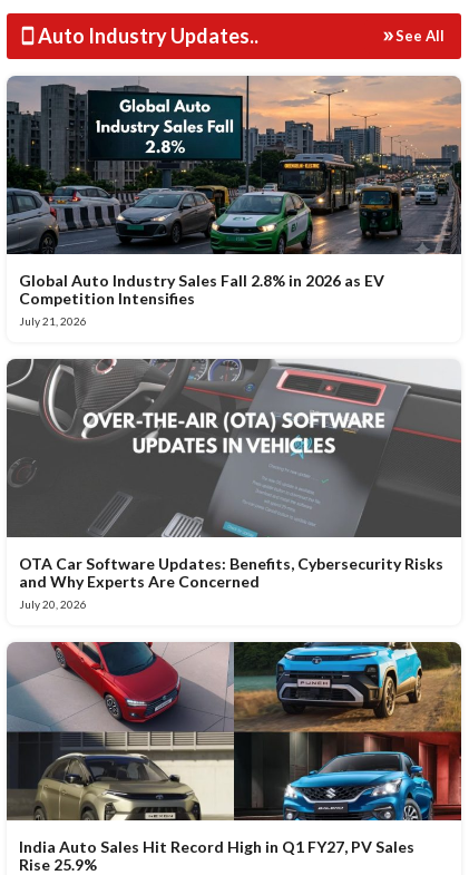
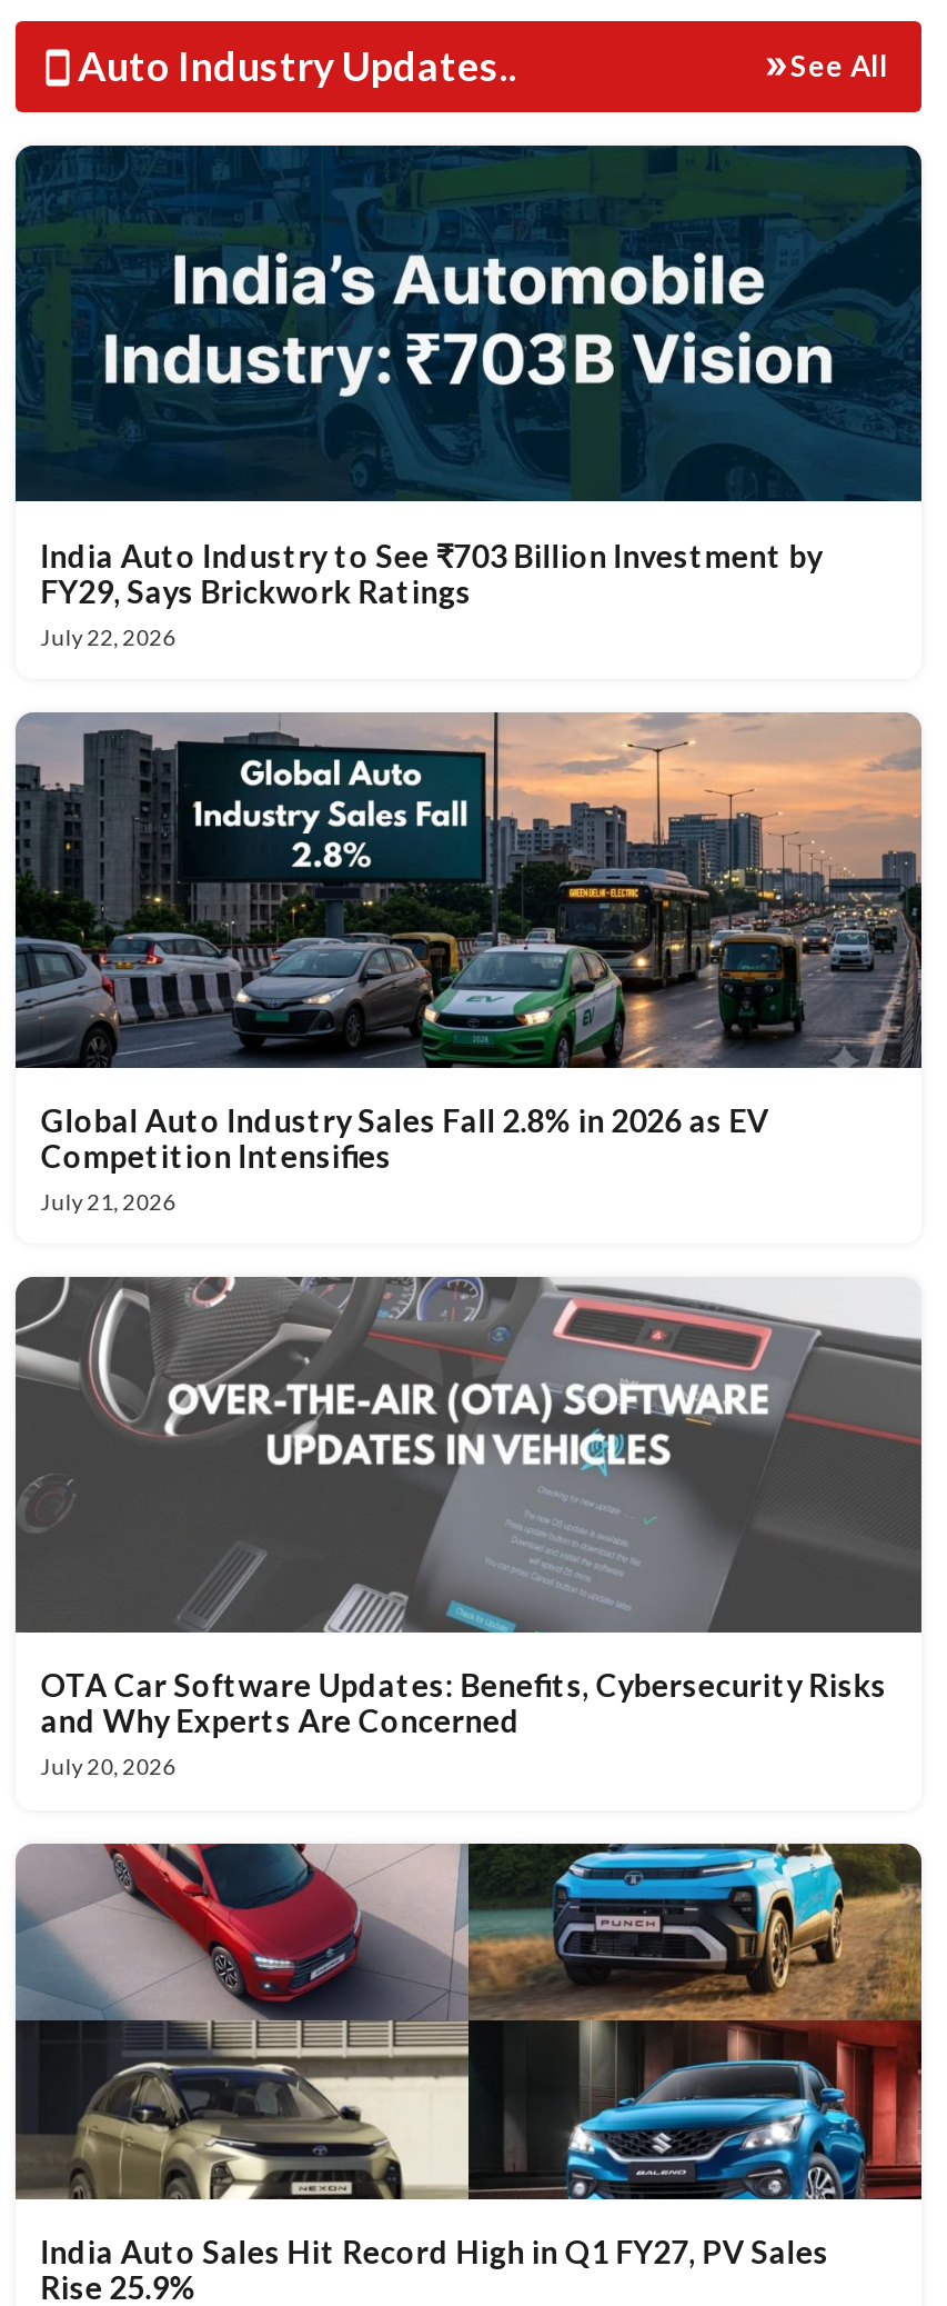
+ [image]
+ India Auto Industry to See ₹703 Billion Investment by
+ FY29, Says Brickwork Ratings
+ July 22, 2026
